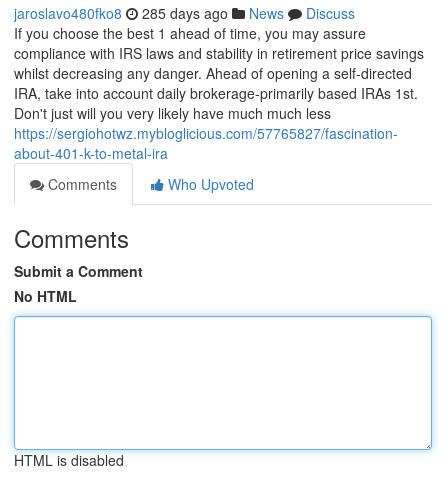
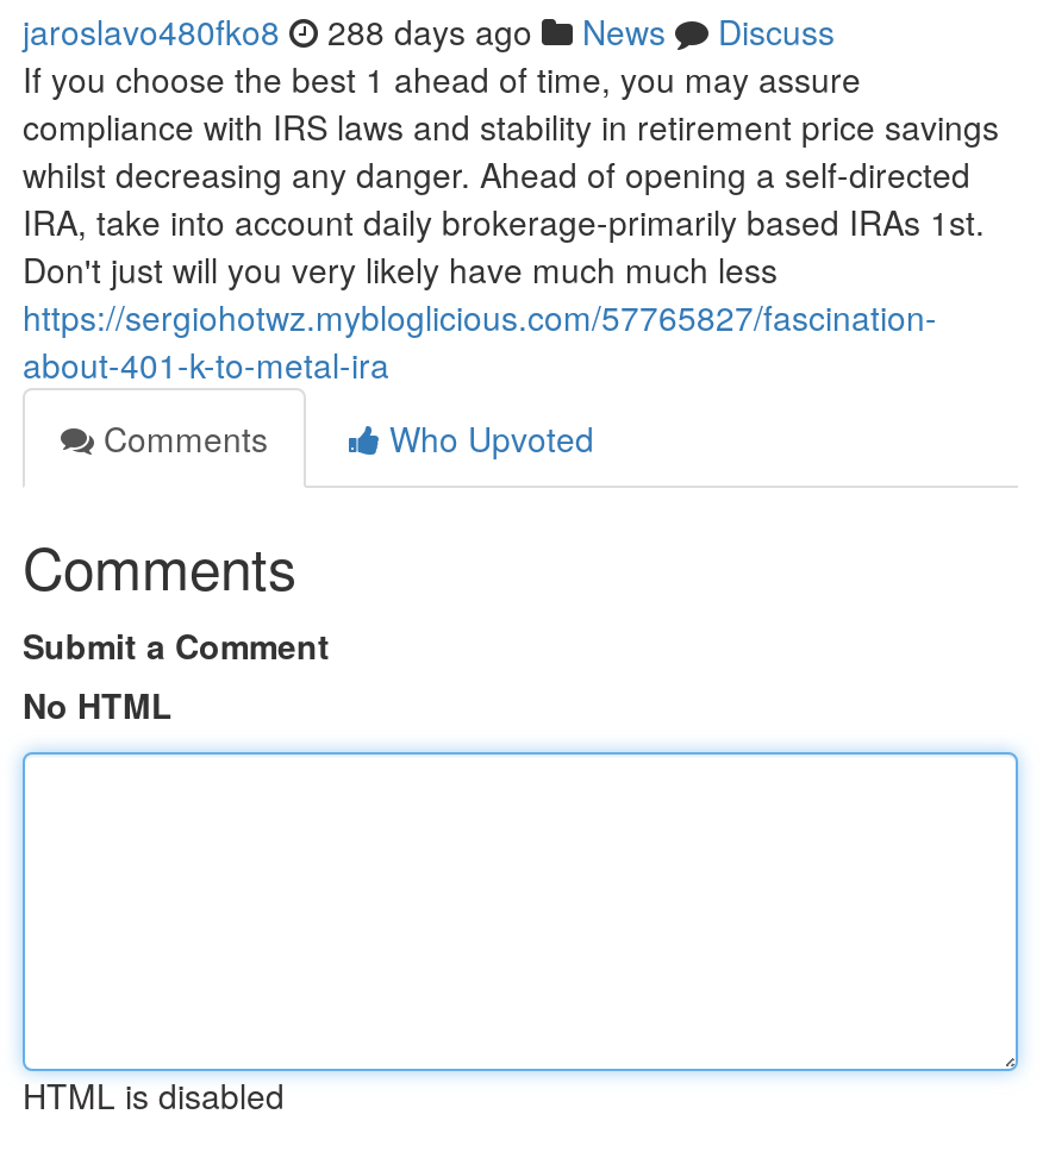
- jaroslavo480fko8 285 days ago News Discuss
+ jaroslavo480fko8 288 days ago News Discuss
